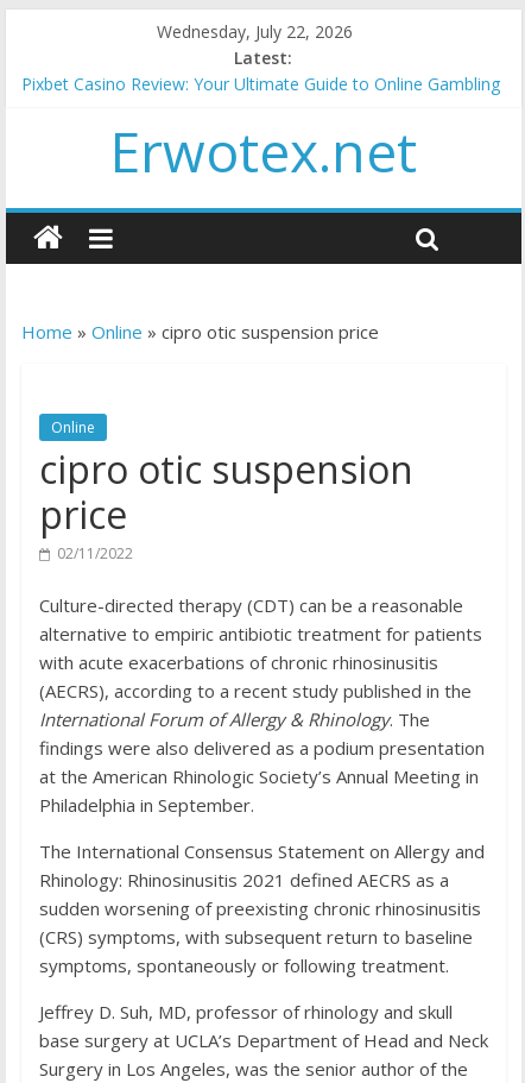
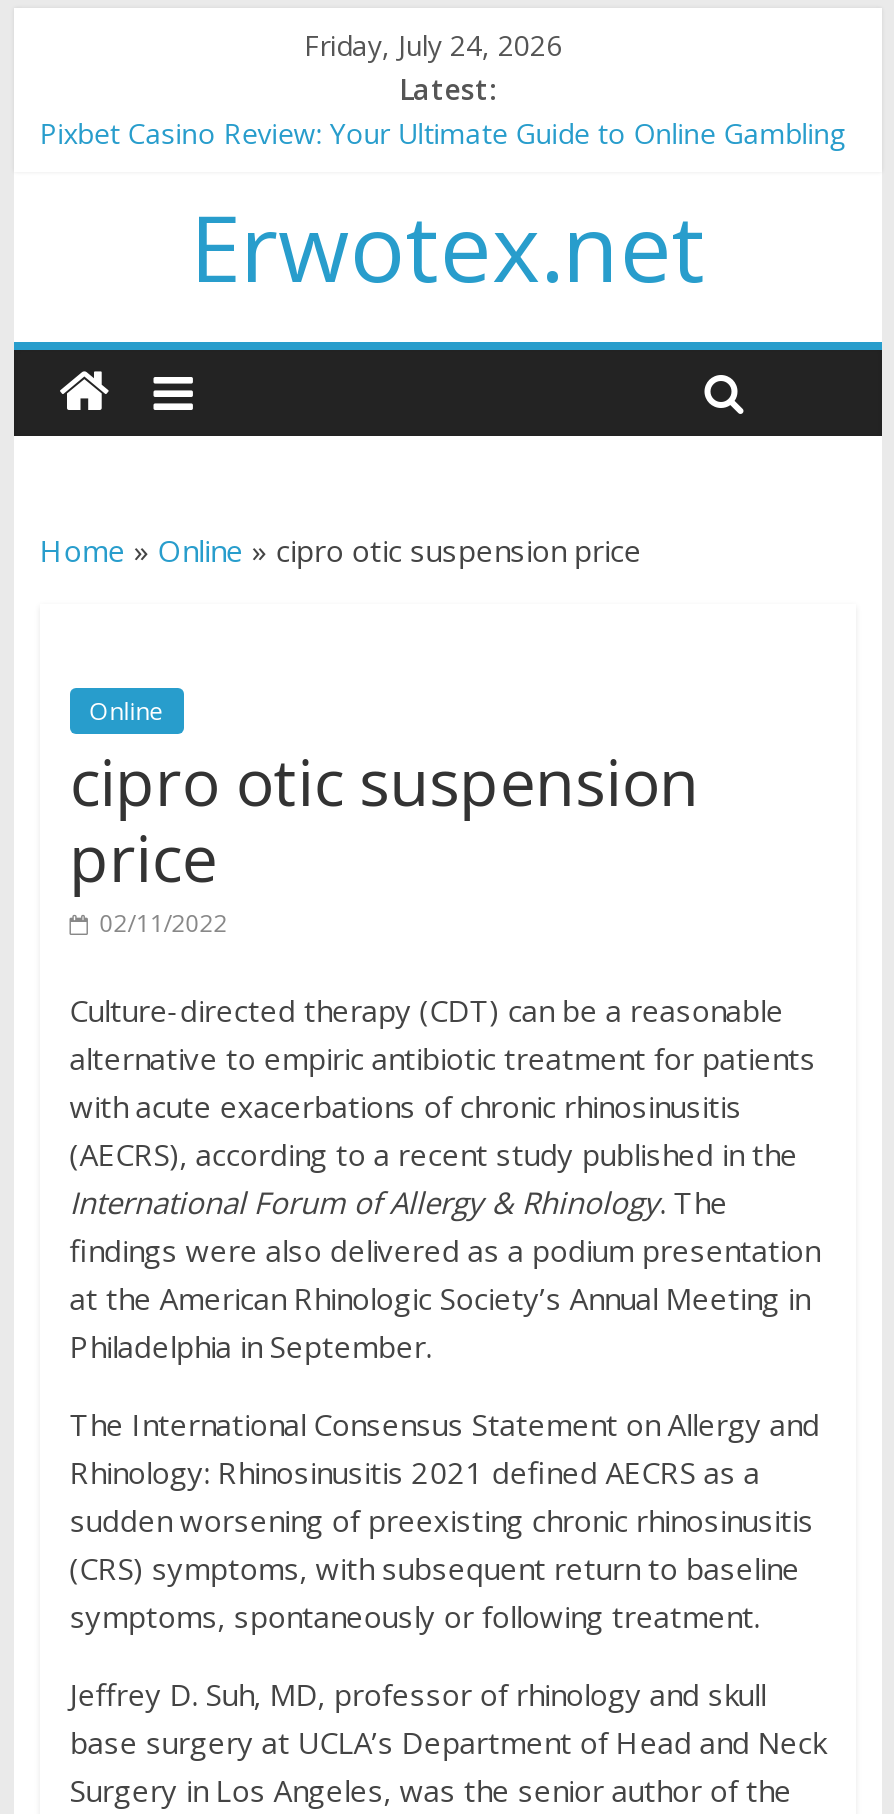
- Wednesday, July 22, 2026
+ Friday, July 24, 2026
